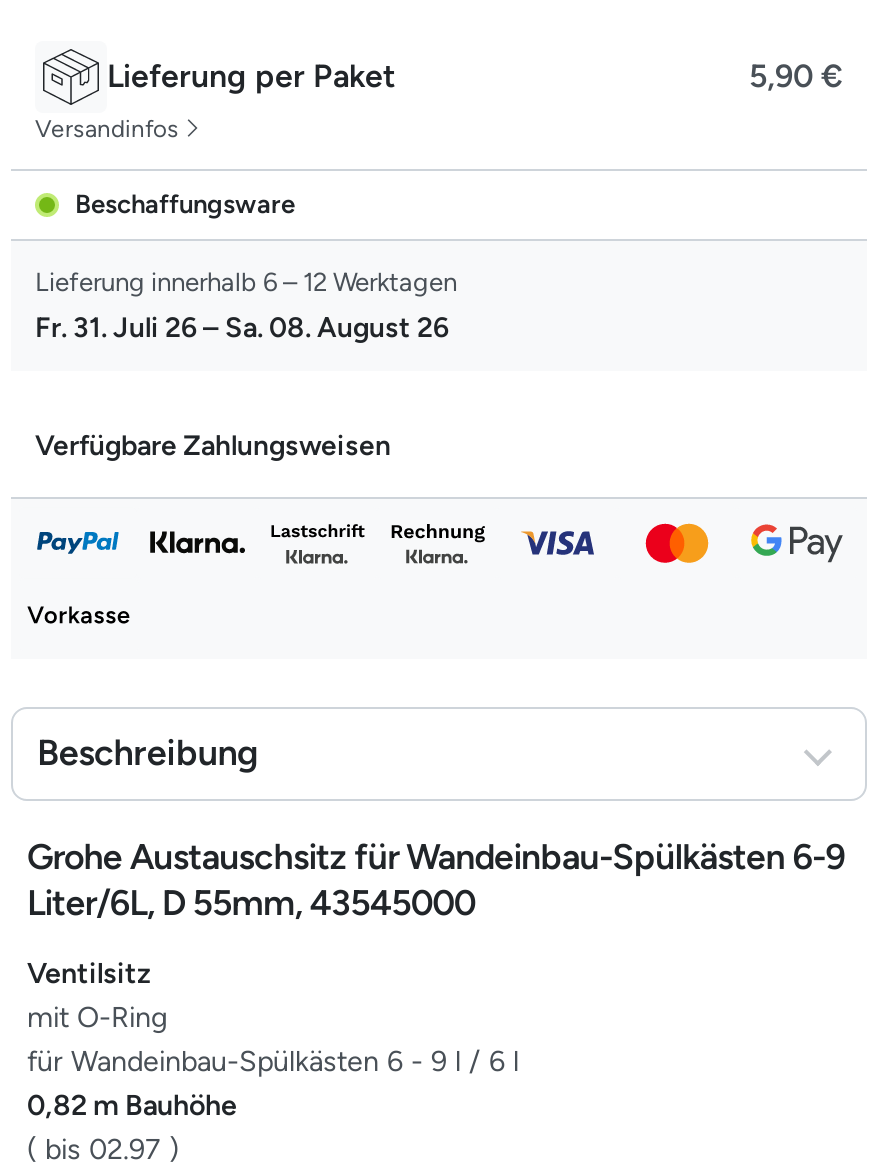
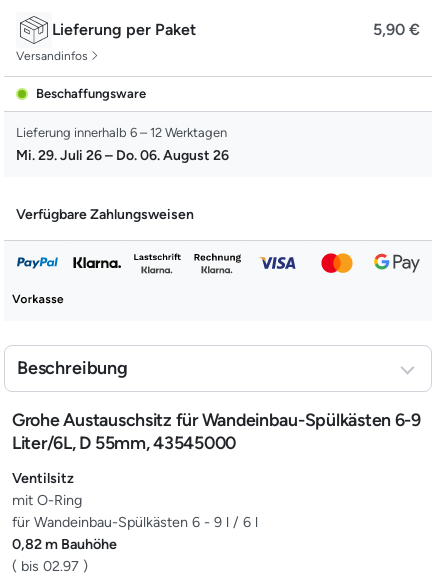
- Fr. 31. Juli 26 – Sa. 08. August 26
+ Mi. 29. Juli 26 – Do. 06. August 26
